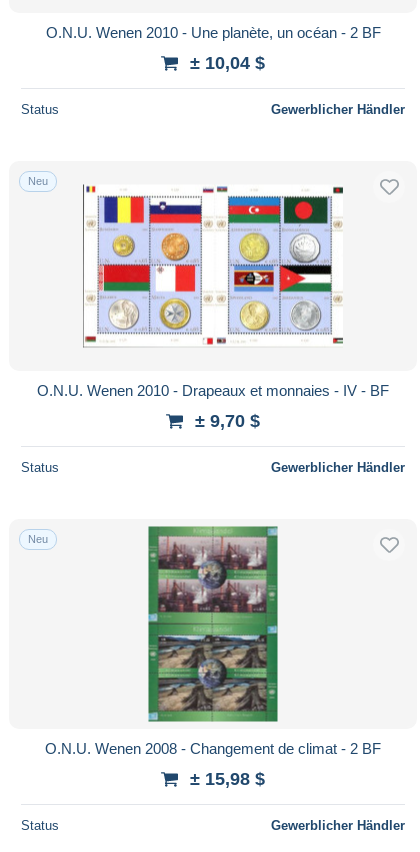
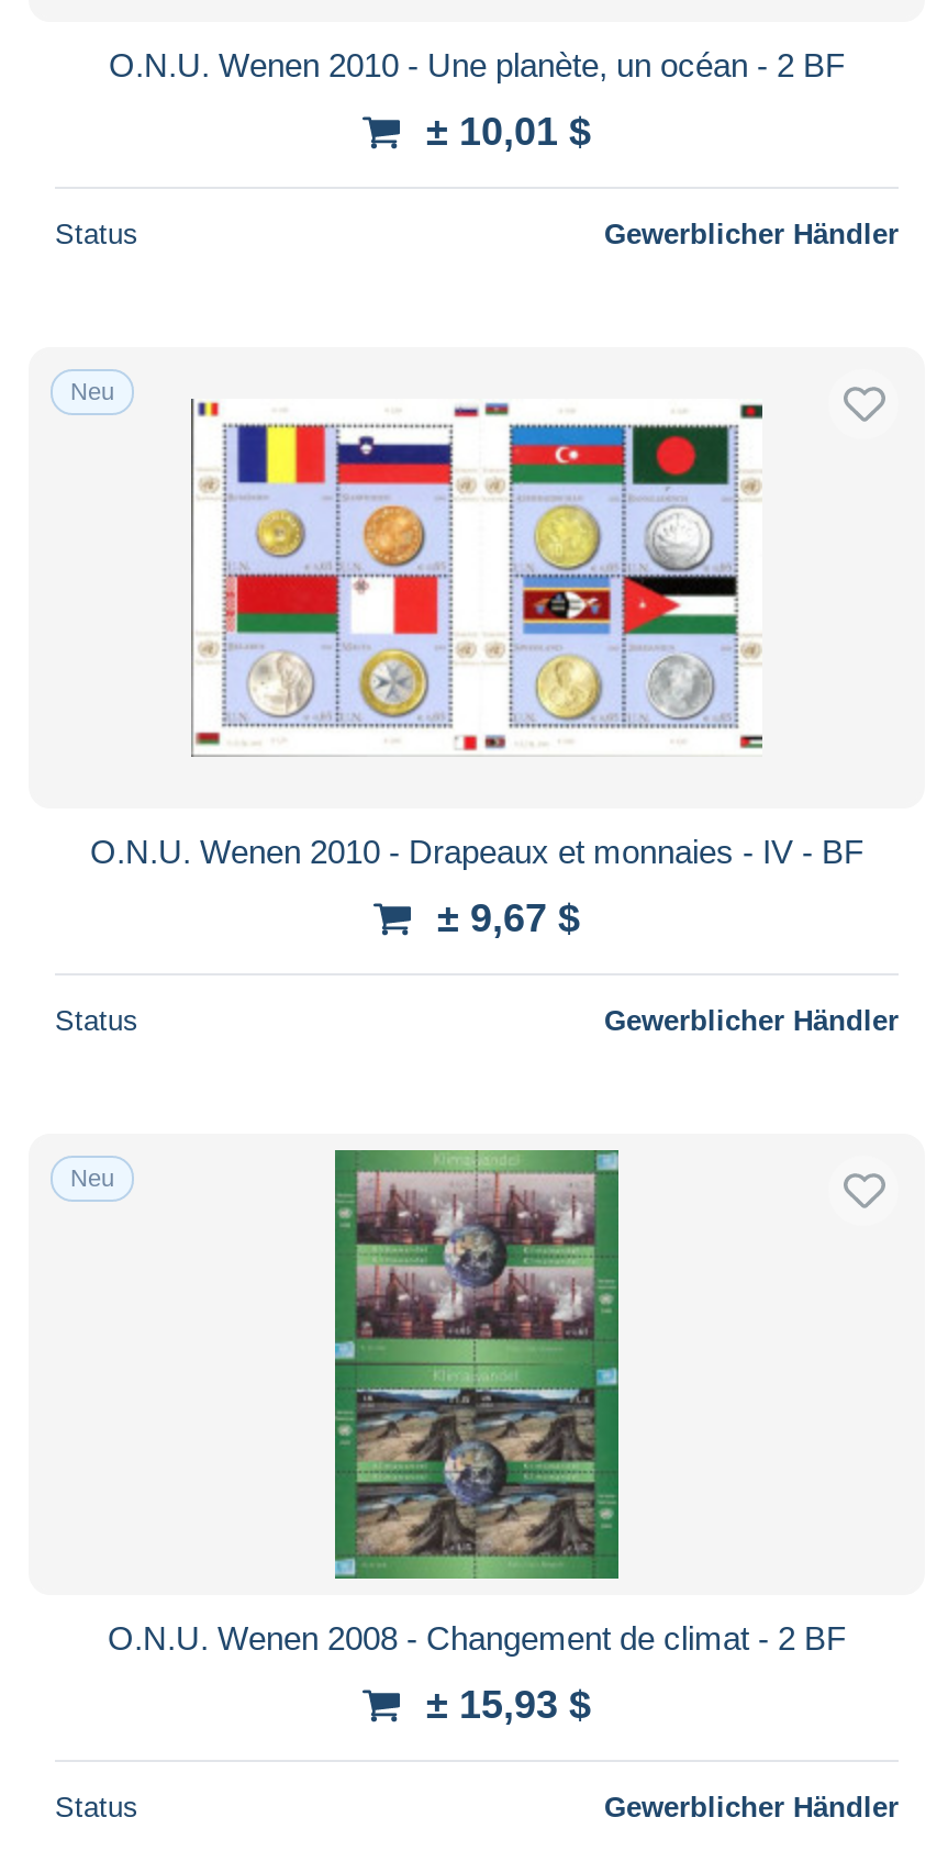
- ± 10,04 $
+ ± 10,01 $

- ± 9,70 $
+ ± 9,67 $

- ± 15,98 $
+ ± 15,93 $
